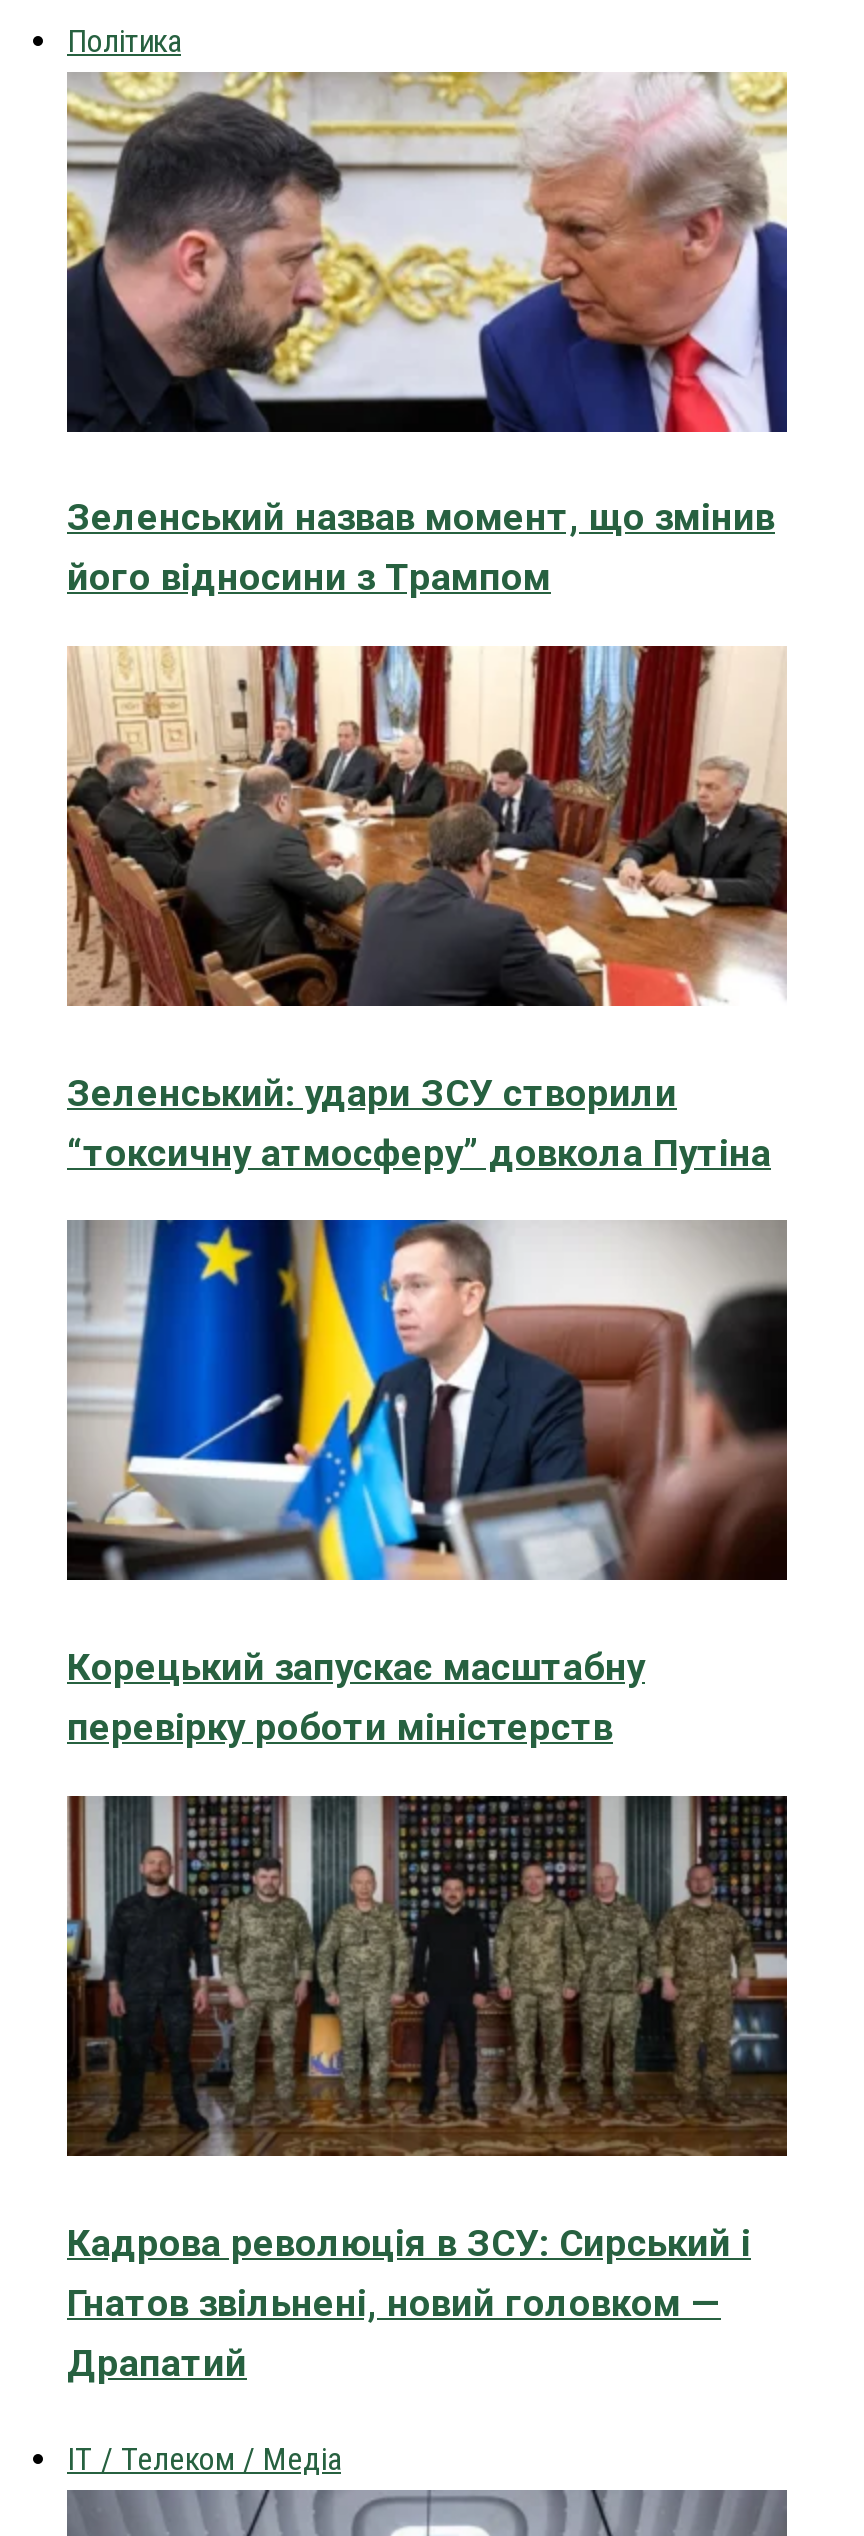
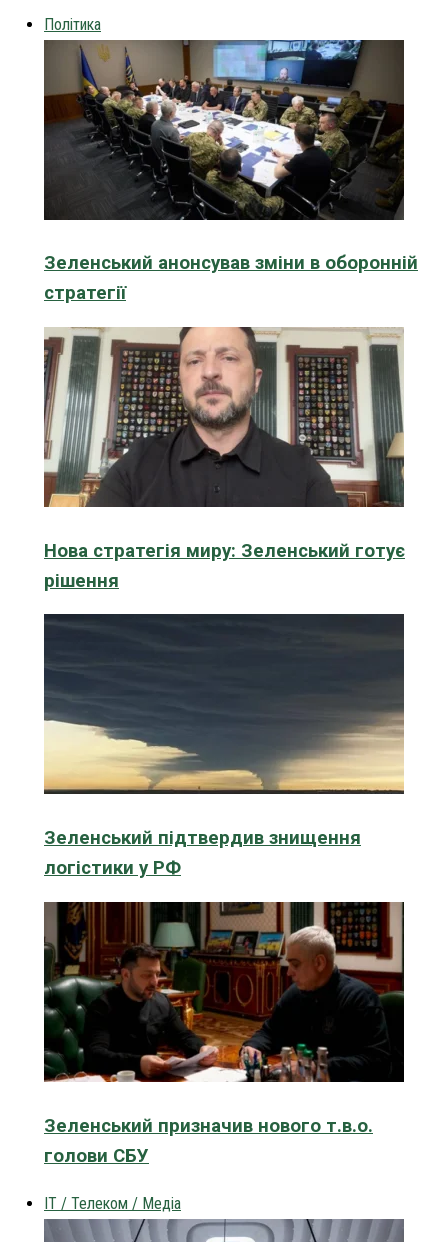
- [image]
- Зеленський назвав момент, що змінив
- його відносини з Трампом
+ [image]
+ Зеленський анонсував зміни в оборонній
+ стратегії

- [image]
- Зеленський: удари ЗСУ створили
- “токсичну атмосферу” довкола Путіна
+ [image]
+ Нова стратегія миру: Зеленський готує
+ рішення

- [image]
- Корецький запускає масштабну
- перевірку роботи міністерств
+ [image]
+ Зеленський підтвердив знищення
+ логістики у РФ

- [image]
- Кадрова революція в ЗСУ: Сирський і
- Гнатов звільнені, новий головком —
- Драпатий
+ [image]
+ Зеленський призначив нового т.в.о.
+ голови СБУ
